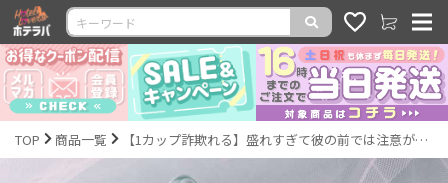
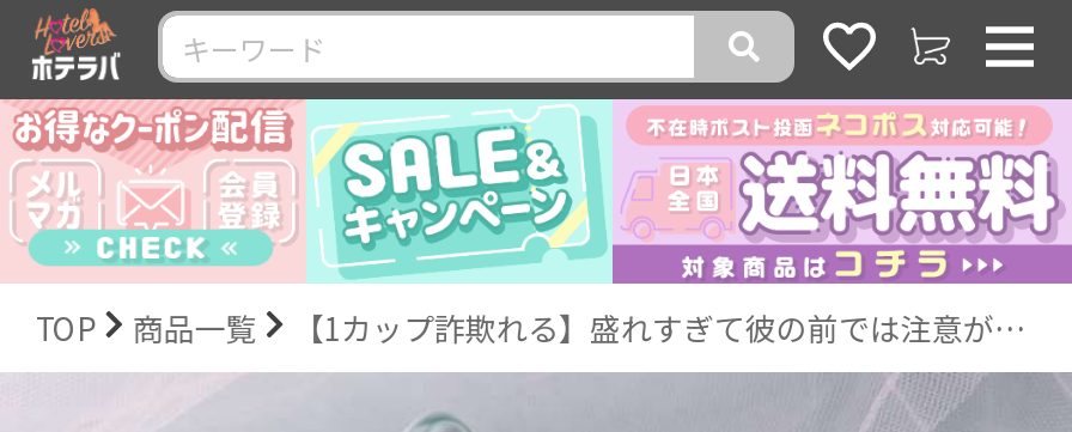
- [image]
+ [image]
